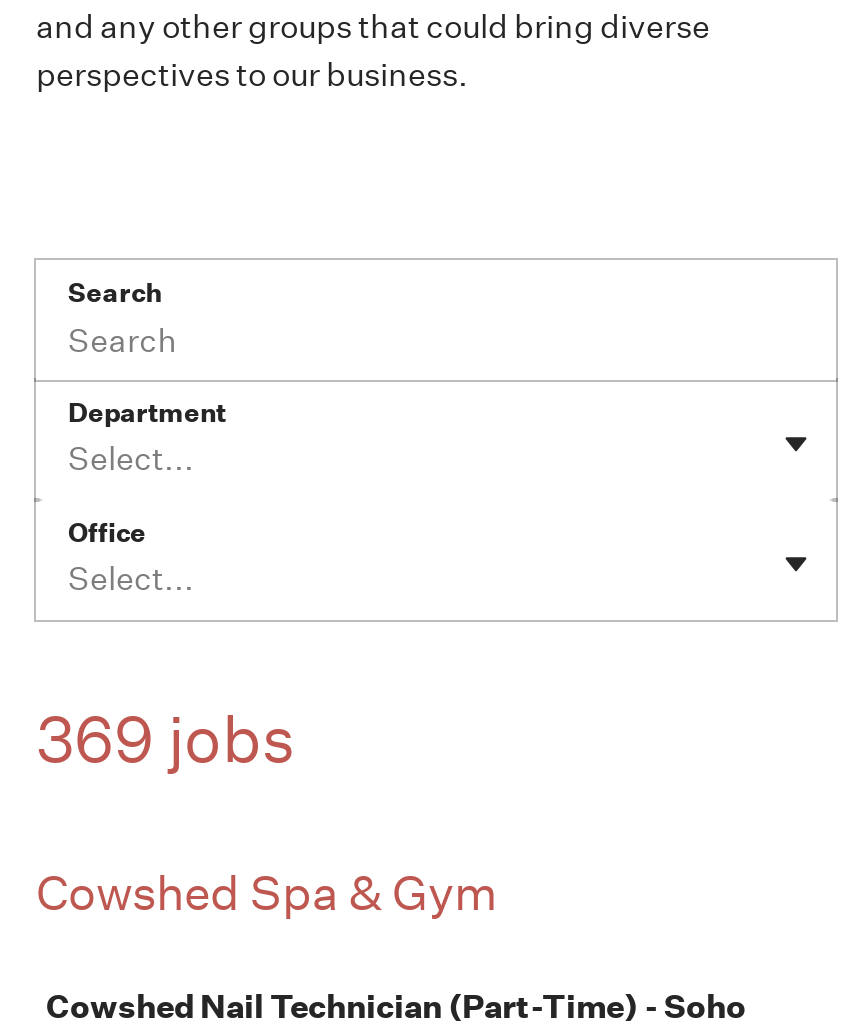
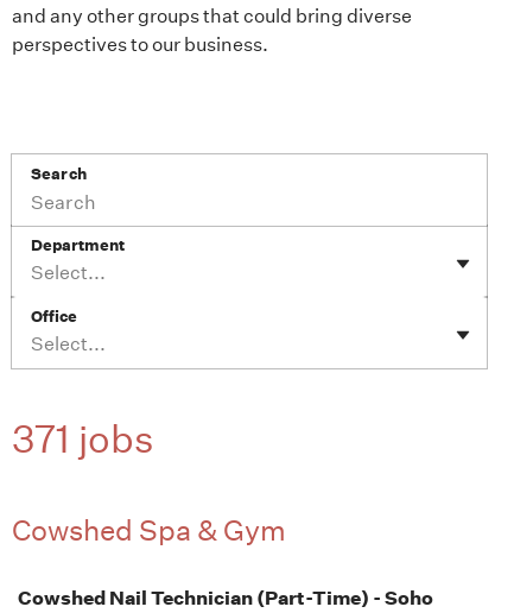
- 369 jobs
+ 371 jobs
